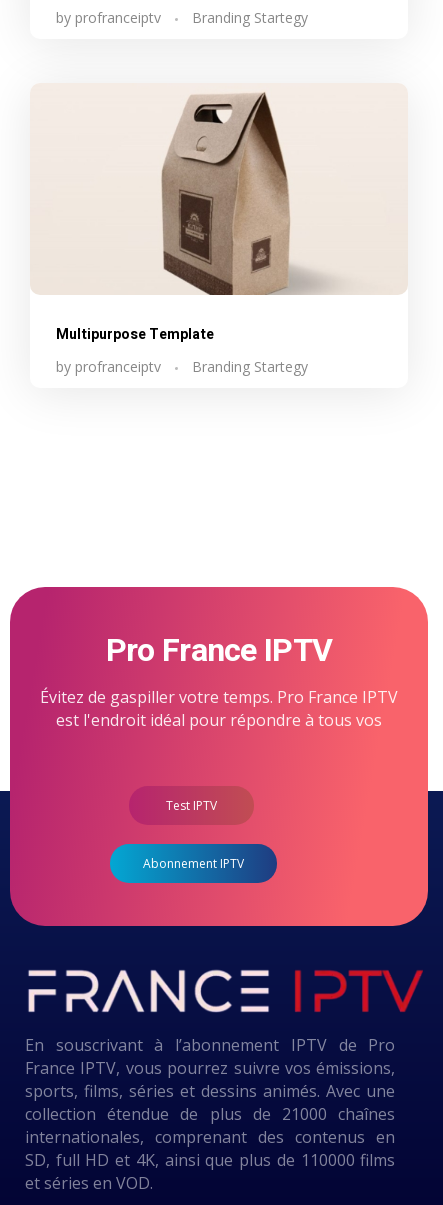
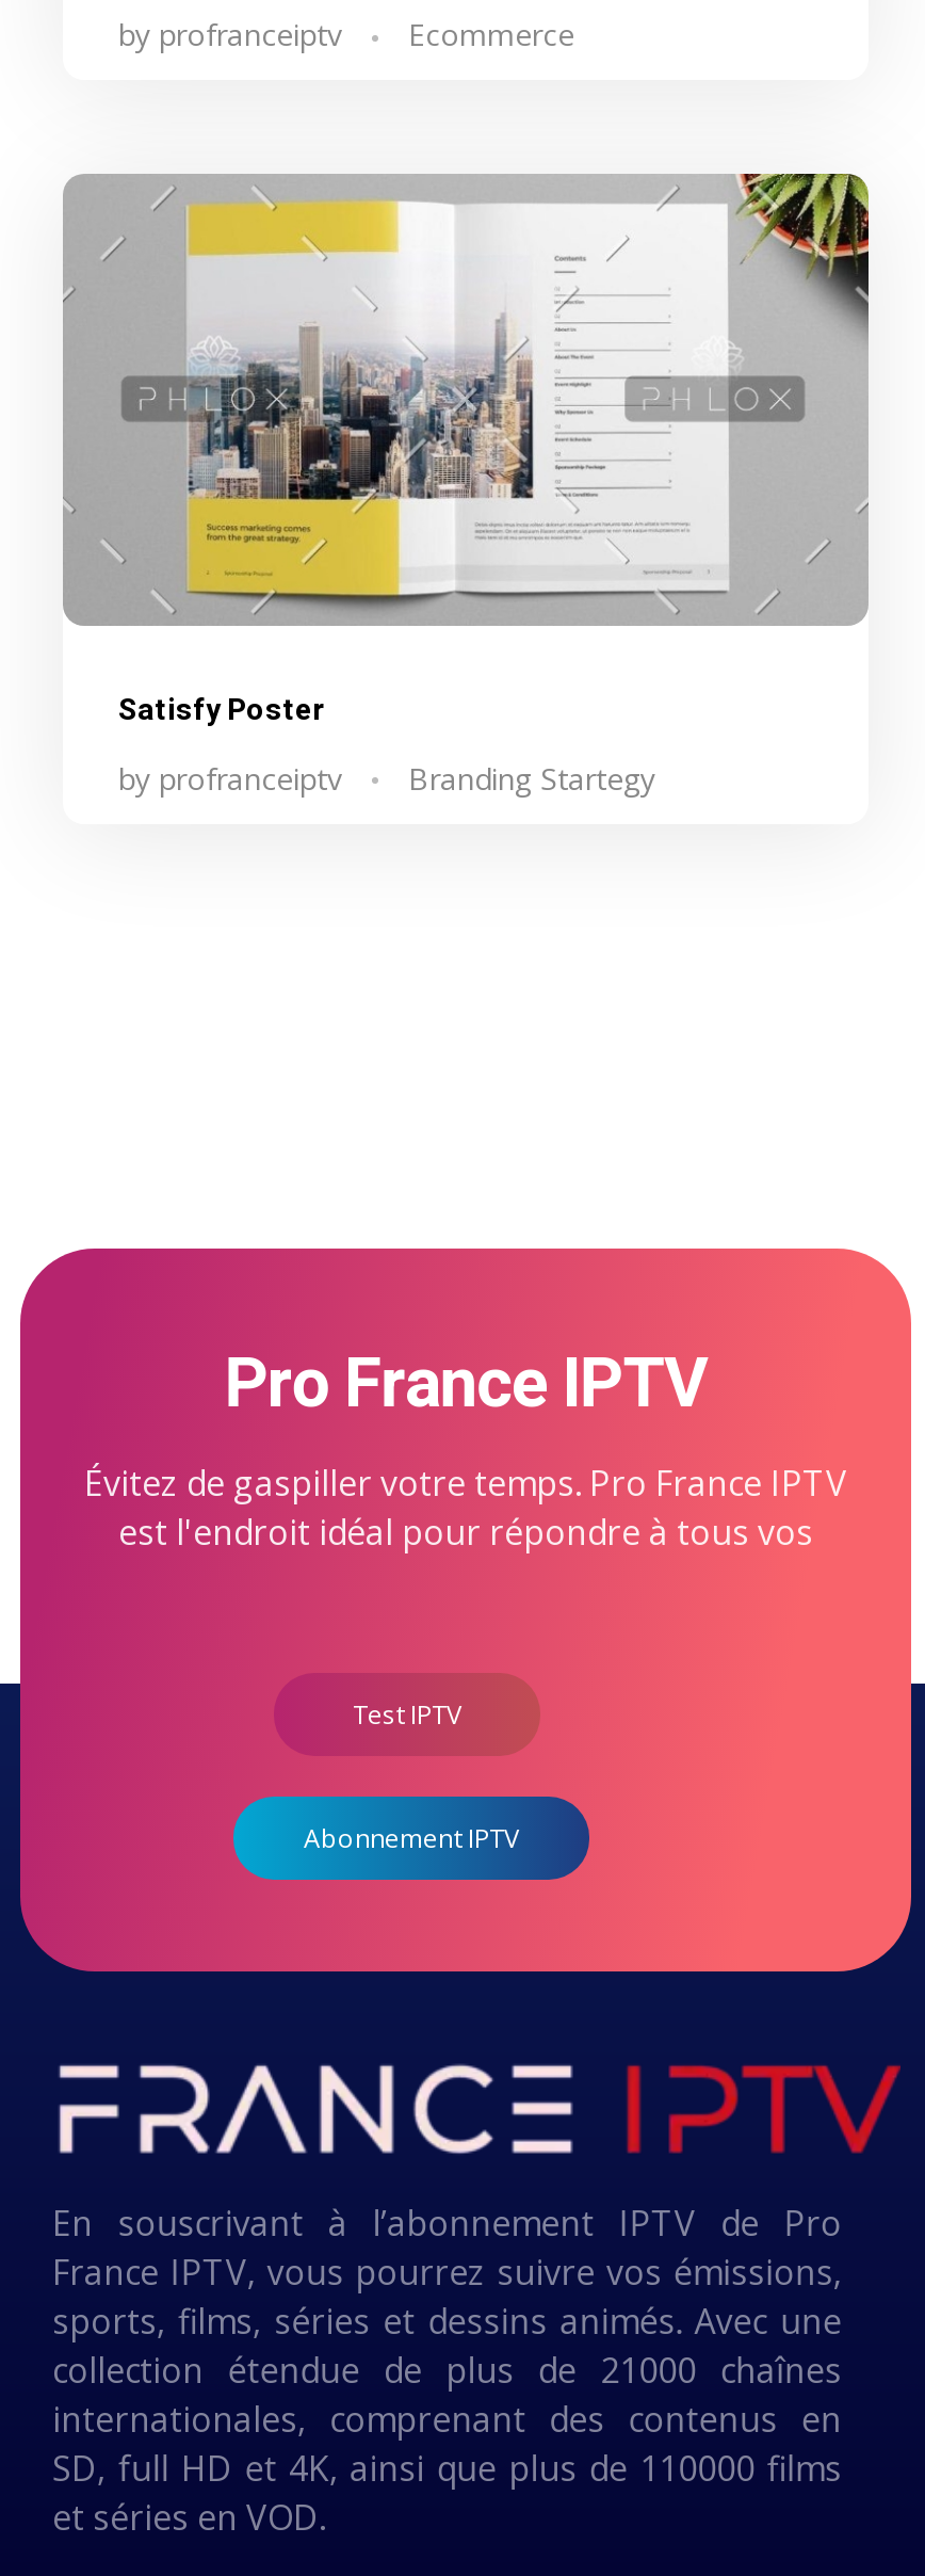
- Branding Startegy
+ Ecommerce

- [image]
- Multipurpose Template
+ [image]
+ Satisfy Poster
